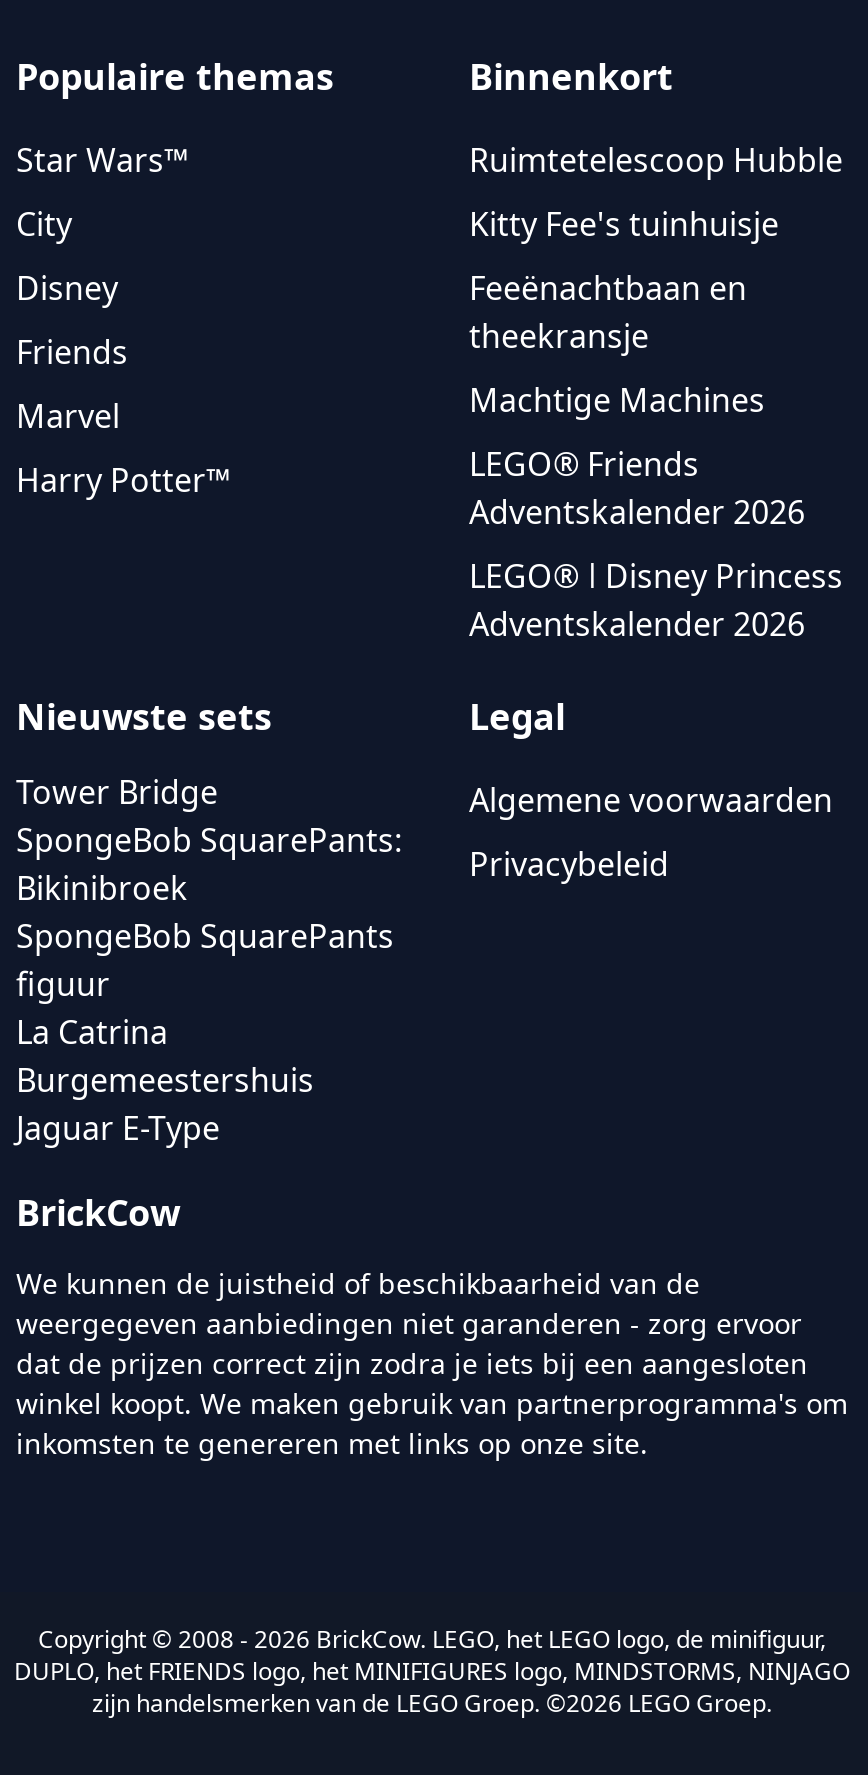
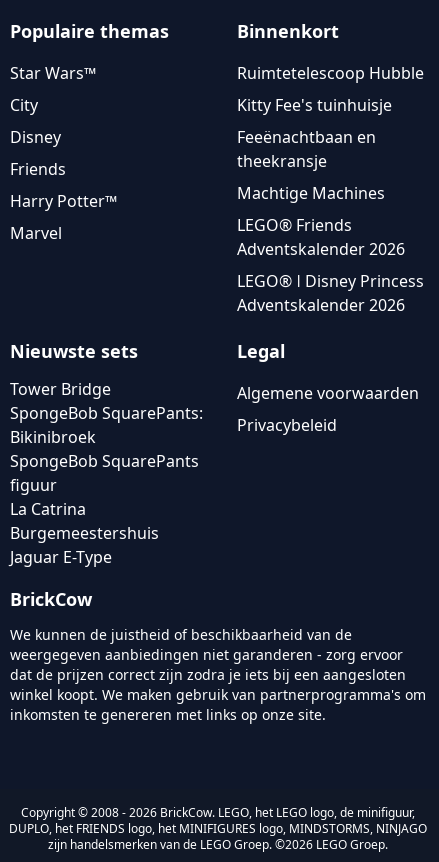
moved down: Marvel

moved up: Harry Potter™
